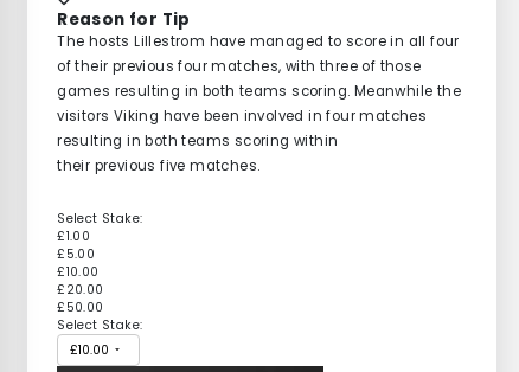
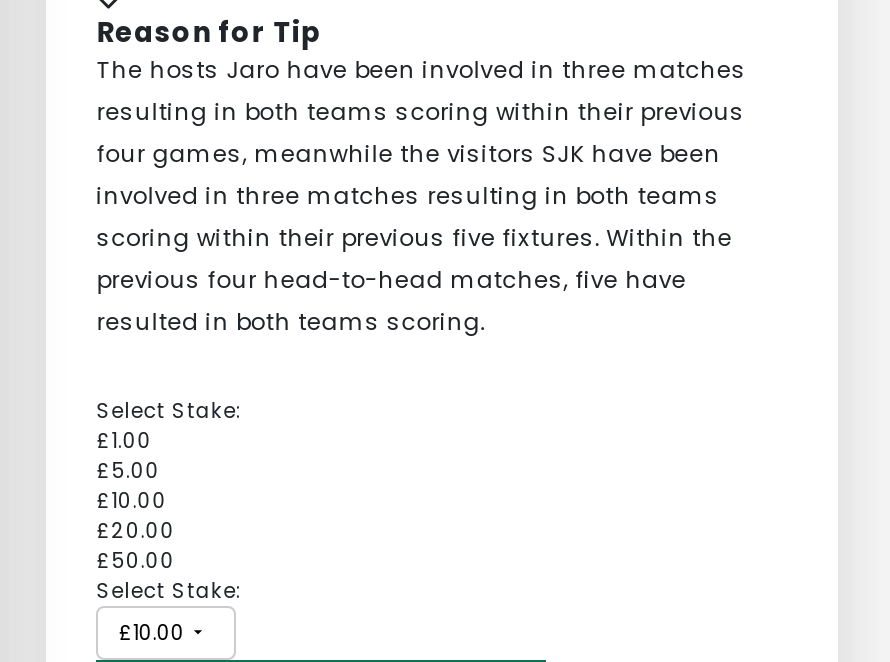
- The hosts Lillestrom have managed to score in all four
- of their previous four matches, with three of those
- games resulting in both teams scoring. Meanwhile the
- visitors Viking have been involved in four matches
- resulting in both teams scoring within
- their previous five matches.
+ The hosts Jaro have been involved in three matches
+ resulting in both teams scoring within their previous
+ four games, meanwhile the visitors SJK have been
+ involved in three matches resulting in both teams
+ scoring within their previous five fixtures. Within the
+ previous four head-to-head matches, five have
+ resulted in both teams scoring.
